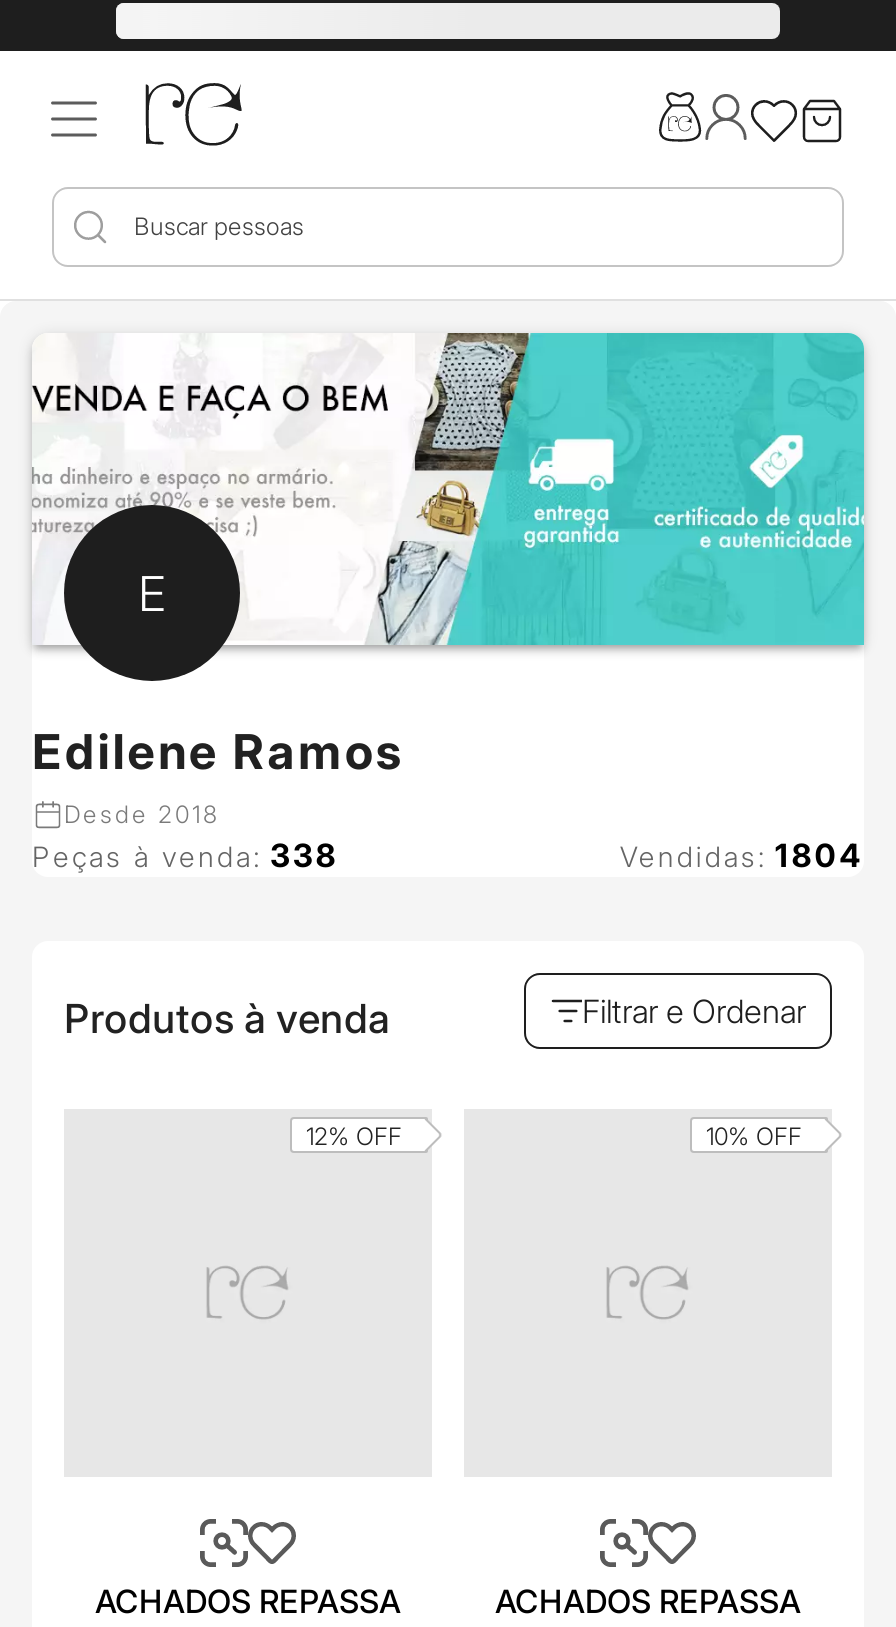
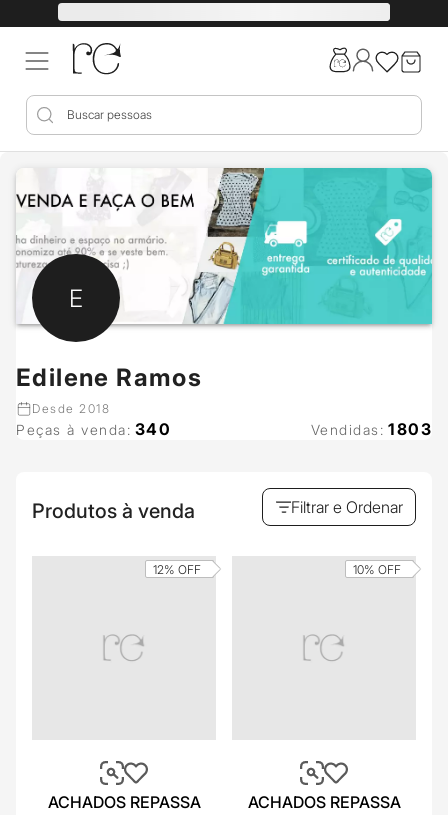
- Peças à venda: 338
+ Peças à venda: 340

- Vendidas: 1804
+ Vendidas: 1803
